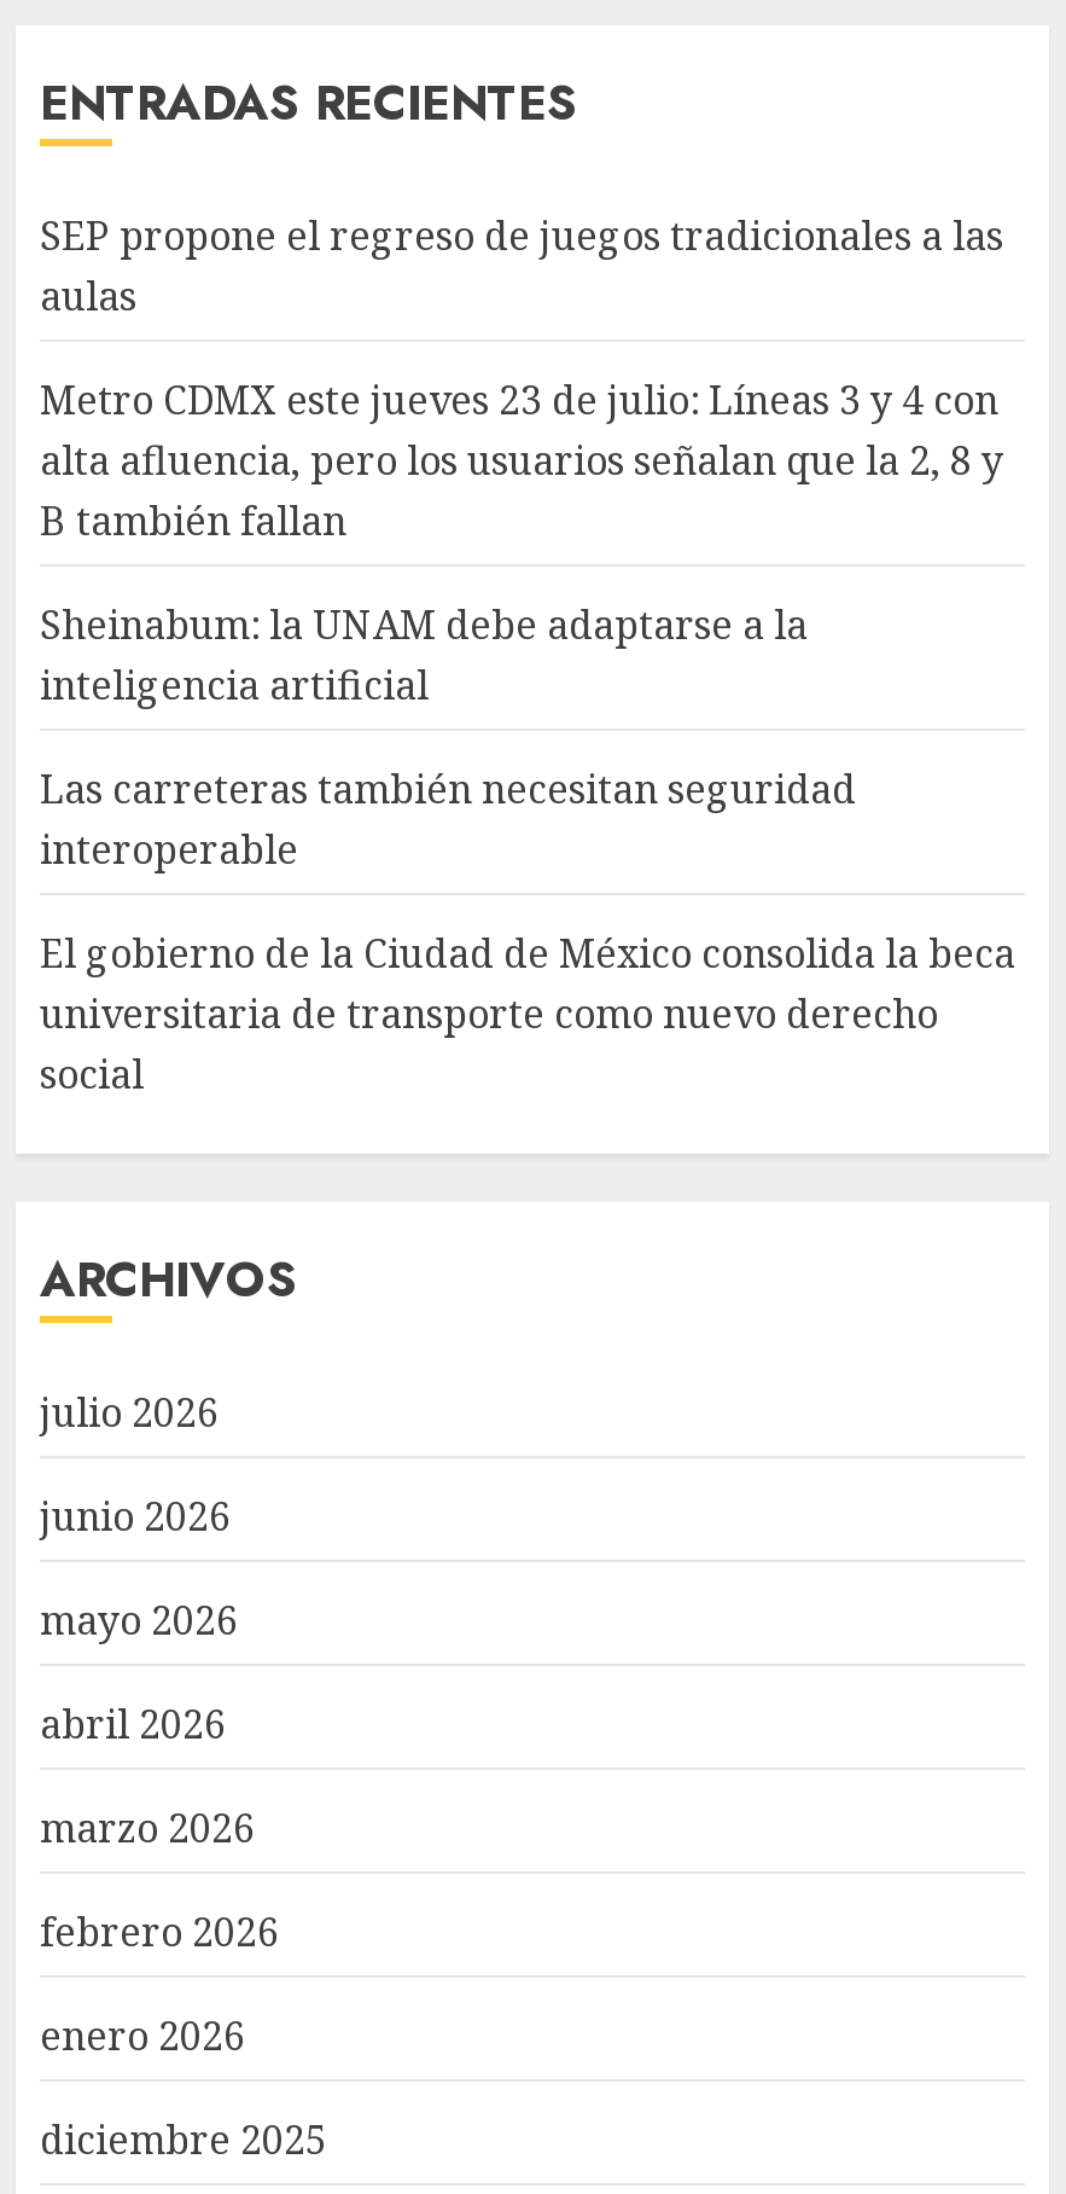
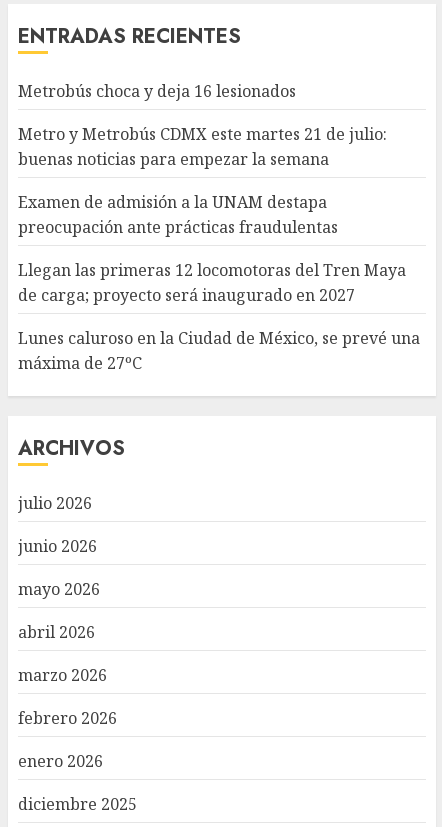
- SEP propone el regreso de juegos tradicionales a las
- aulas
+ Metrobús choca y deja 16 lesionados

- Metro CDMX este jueves 23 de julio: Líneas 3 y 4 con
- alta afluencia, pero los usuarios señalan que la 2, 8 y
- B también fallan
+ Metro y Metrobús CDMX este martes 21 de julio:
+ buenas noticias para empezar la semana

- Sheinabum: la UNAM debe adaptarse a la
- inteligencia artificial
+ Examen de admisión a la UNAM destapa
+ preocupación ante prácticas fraudulentas

- Las carreteras también necesitan seguridad
- interoperable
+ Llegan las primeras 12 locomotoras del Tren Maya
+ de carga; proyecto será inaugurado en 2027

- El gobierno de la Ciudad de México consolida la beca
- universitaria de transporte como nuevo derecho
- social
+ Lunes caluroso en la Ciudad de México, se prevé una
+ máxima de 27ºC
